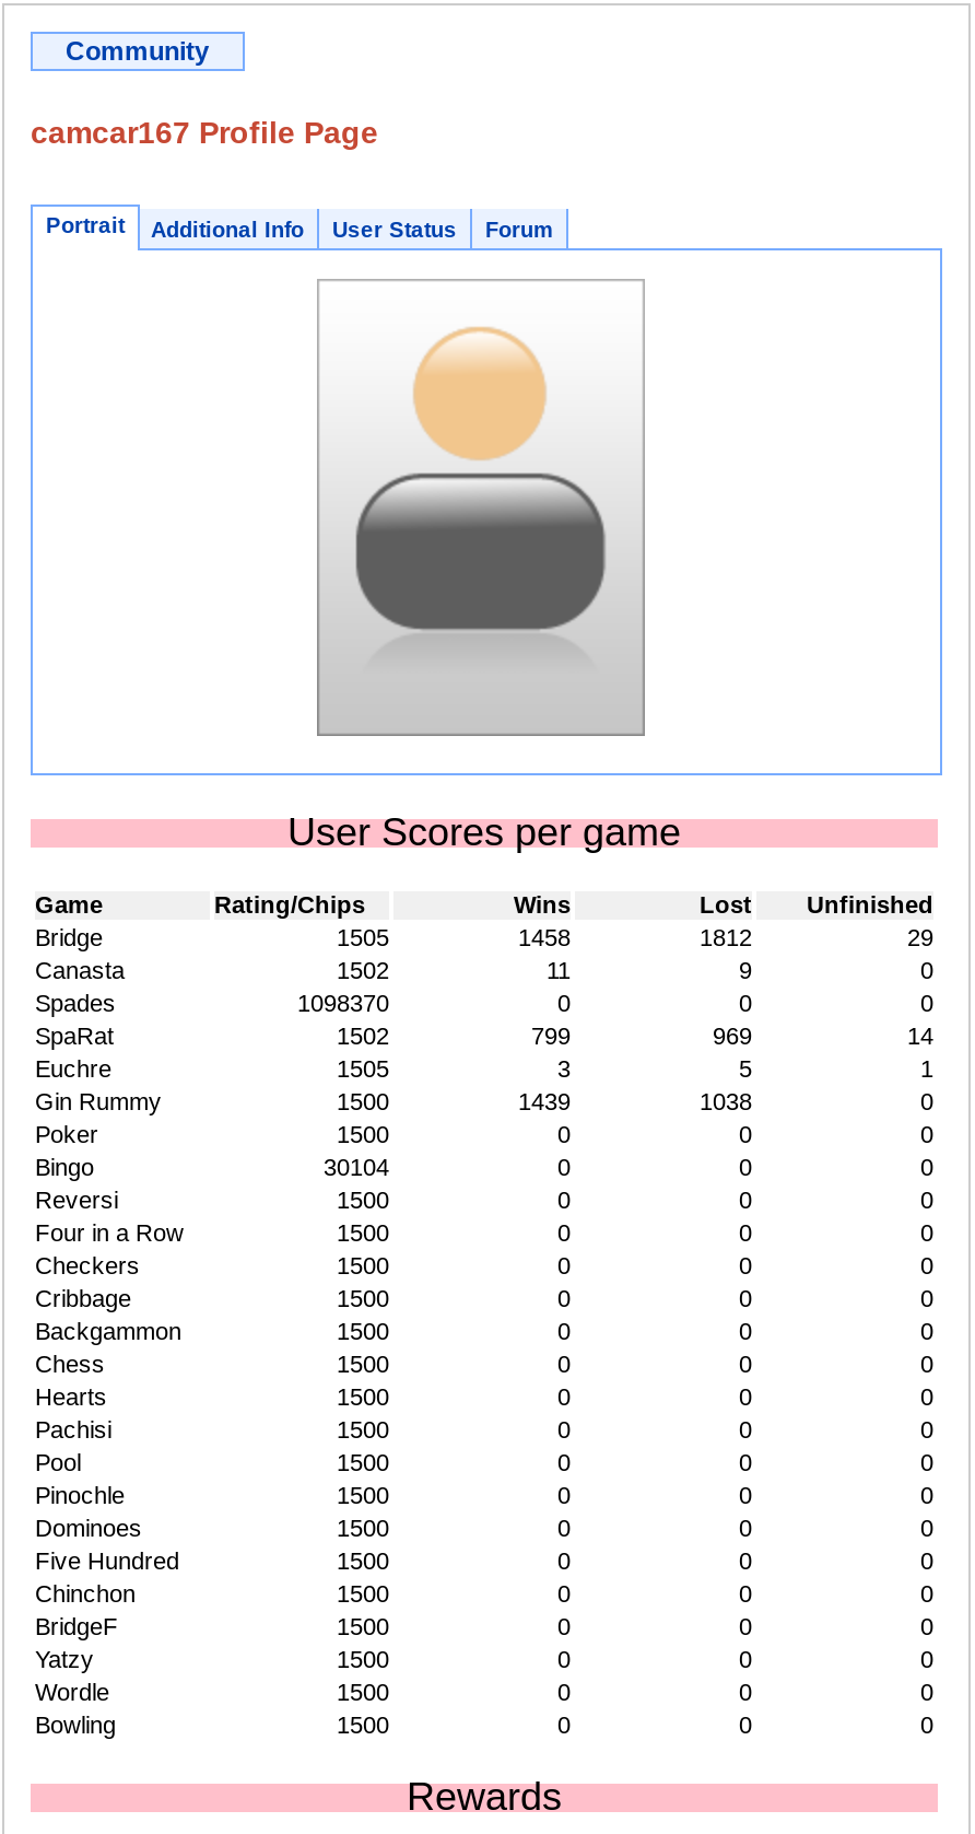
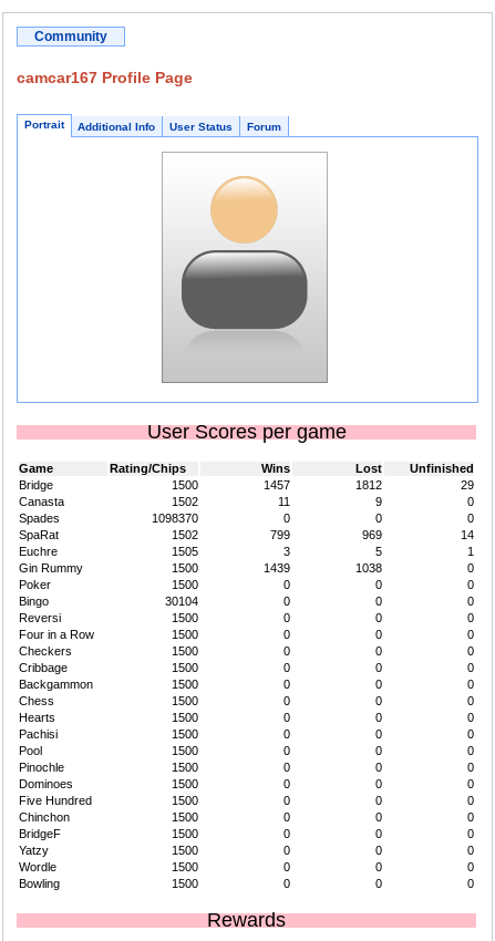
- 1505
+ 1500

- 1458
+ 1457
